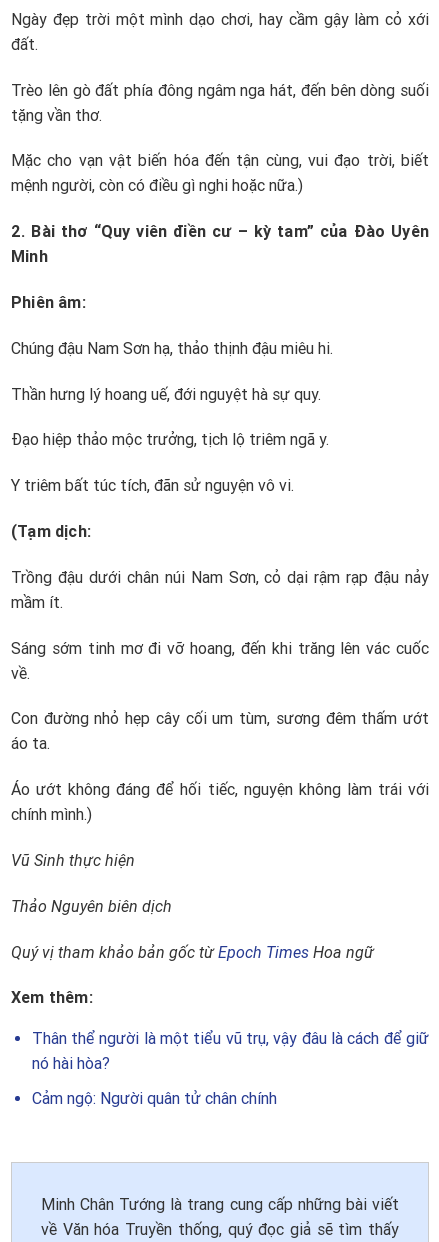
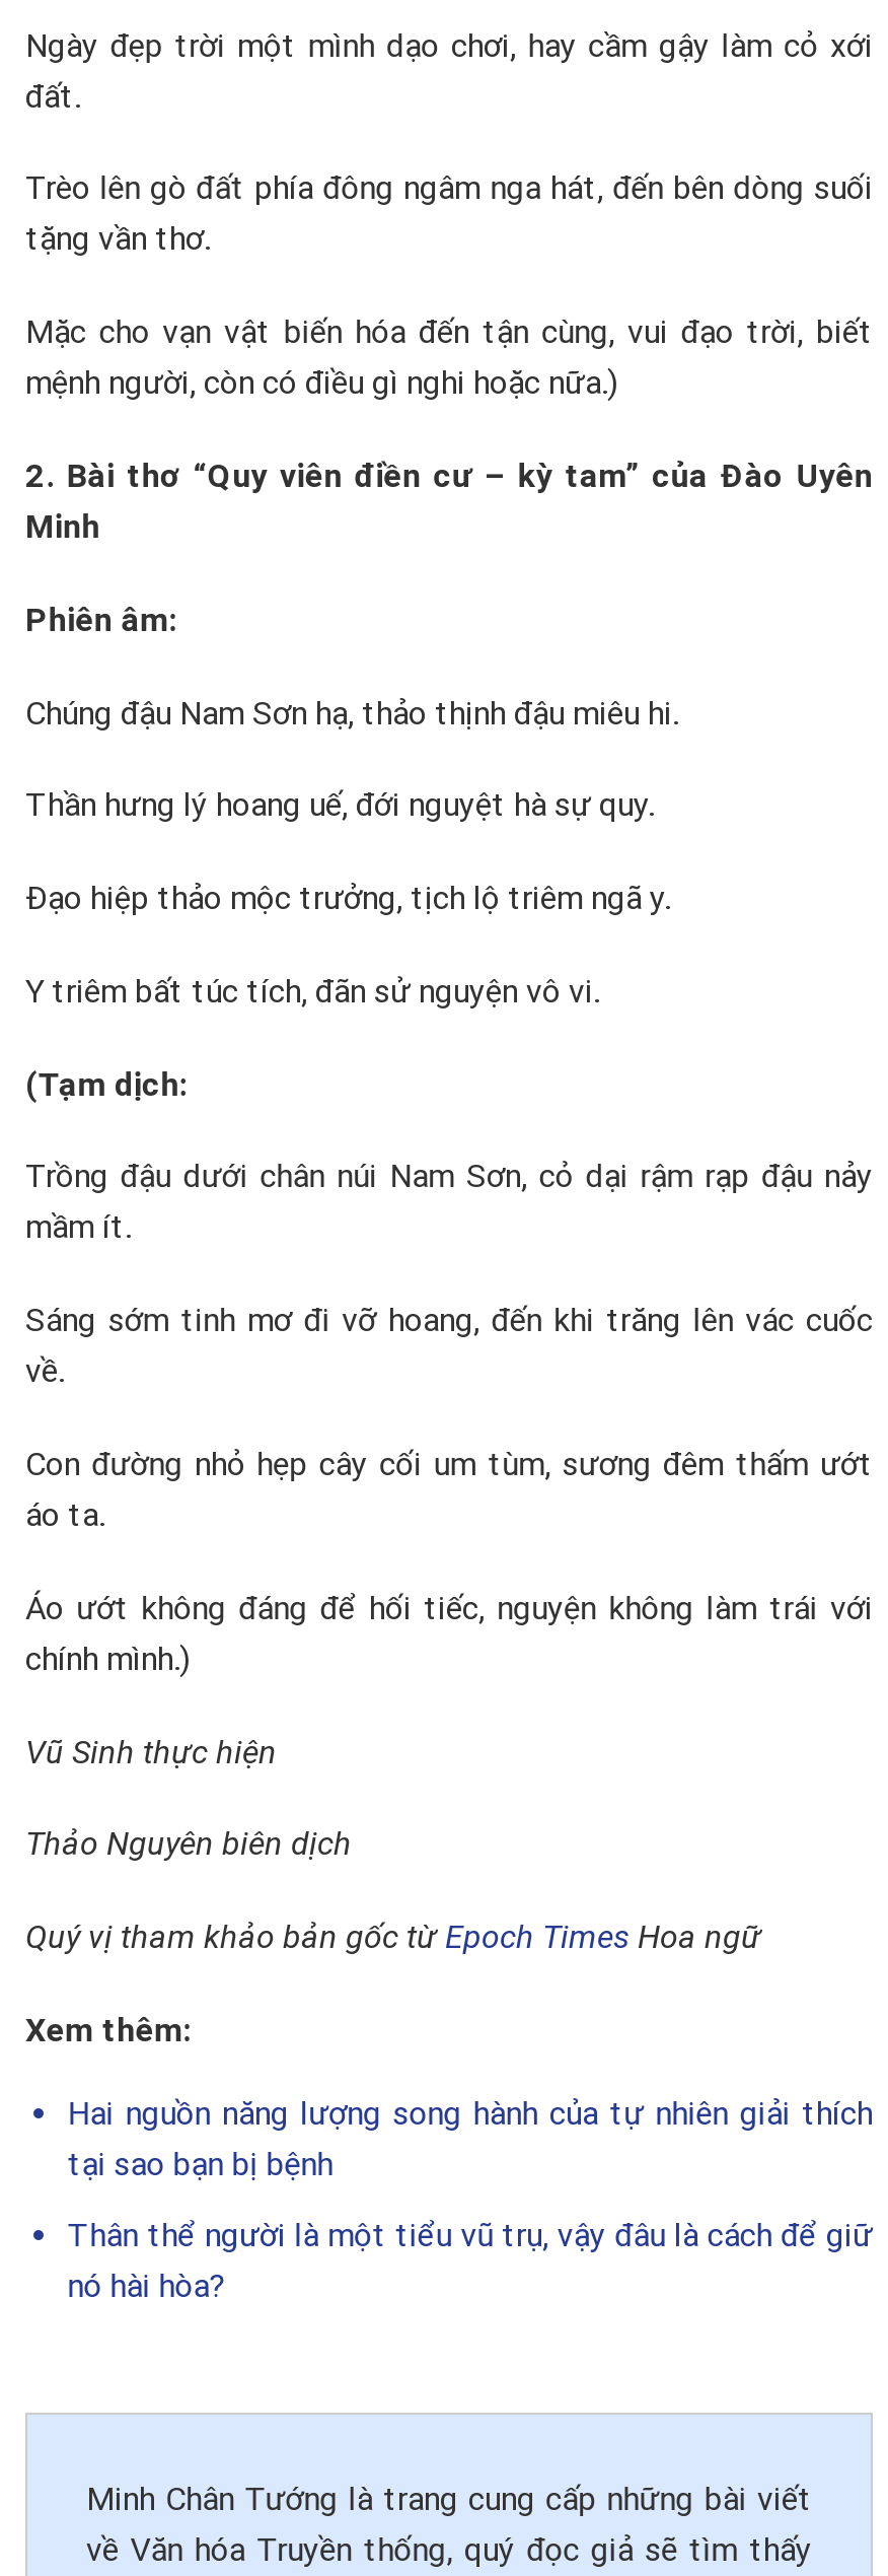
+ Hai nguồn năng lượng song hành của tự nhiên giải thích
+ tại sao bạn bị bệnh

moved down: Thân thể người là một tiểu vũ trụ, vậy đâu là cách để giữ | nó hài hòa?

- Cảm ngộ: Người quân tử chân chính
